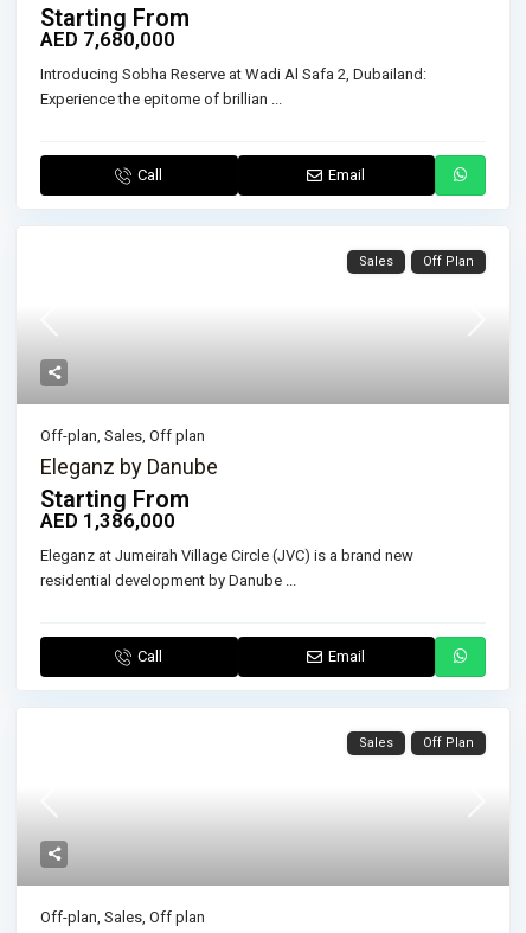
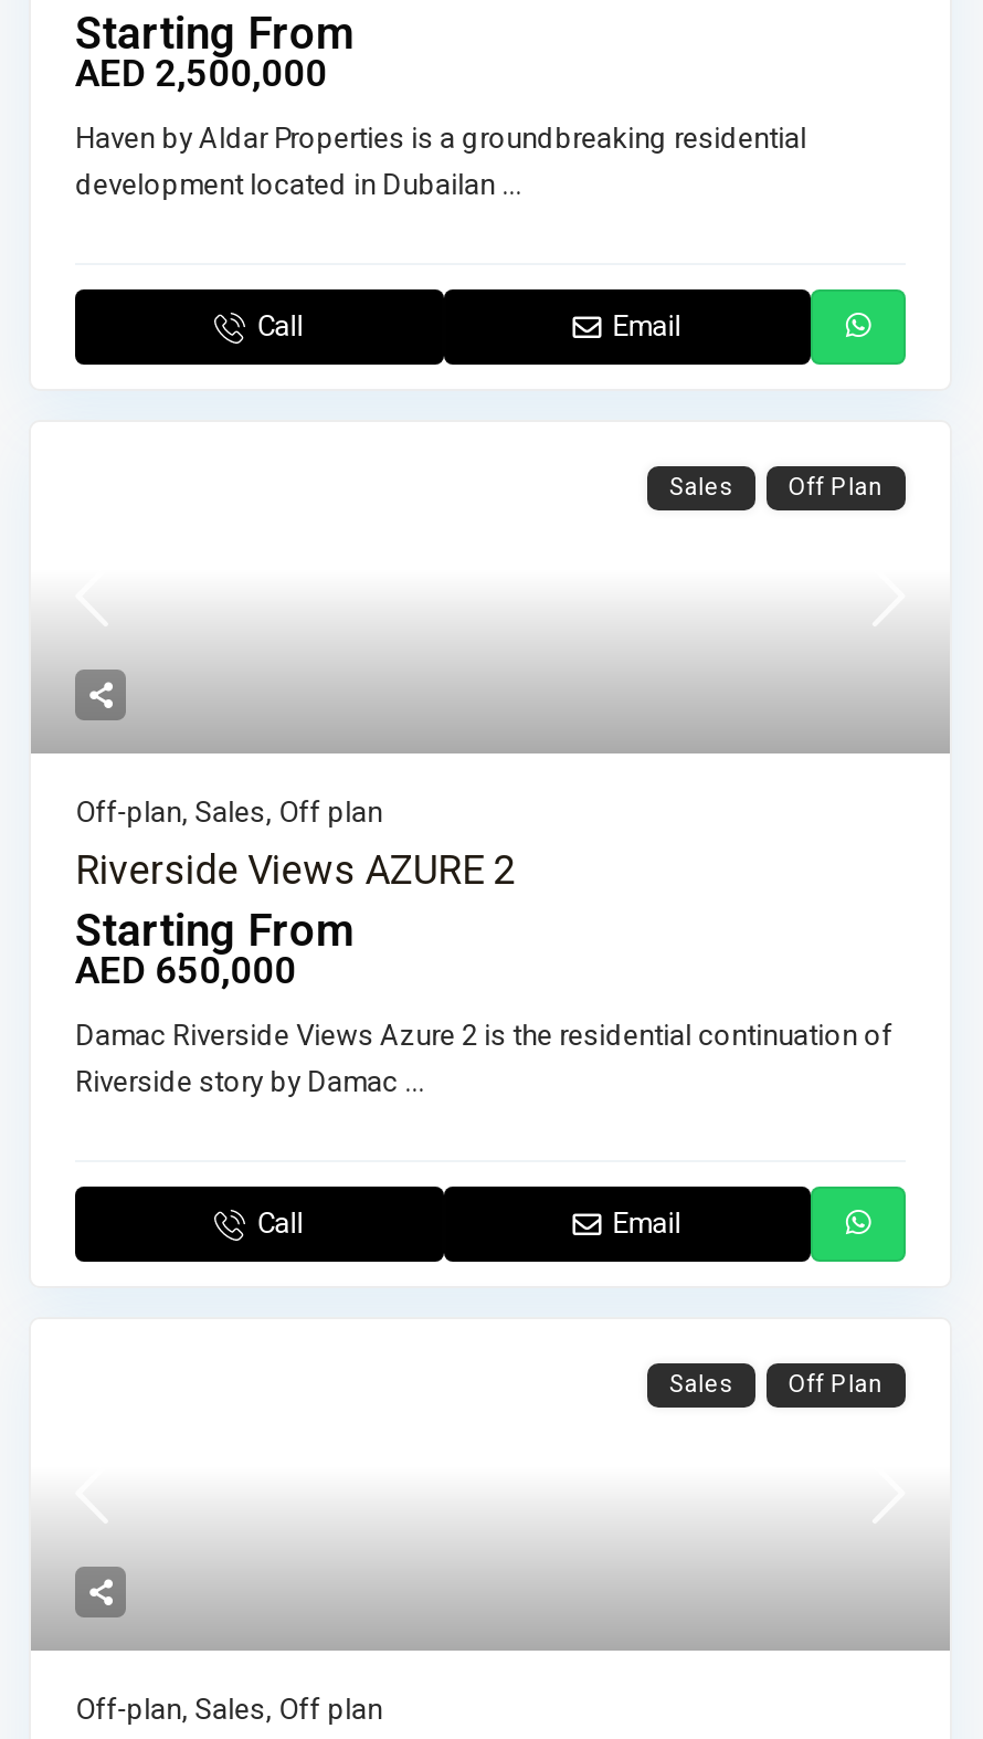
- AED 7,680,000
+ AED 2,500,000

- Introducing Sobha Reserve at Wadi Al Safa 2, Dubailand:
- Experience the epitome of brillian...
+ Haven by Aldar Properties is a groundbreaking residential
+ development located in Dubailan...

- Eleganz by Danube
+ Riverside Views AZURE 2

- AED 1,386,000
+ AED 650,000

- Eleganz at Jumeirah Village Circle (JVC) is a brand new
- residential development by Danube...
+ Damac Riverside Views Azure 2 is the residential continuation of
+ Riverside story by Damac...
